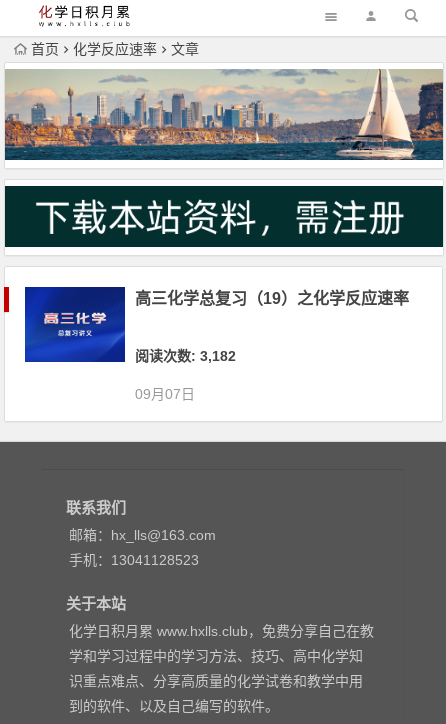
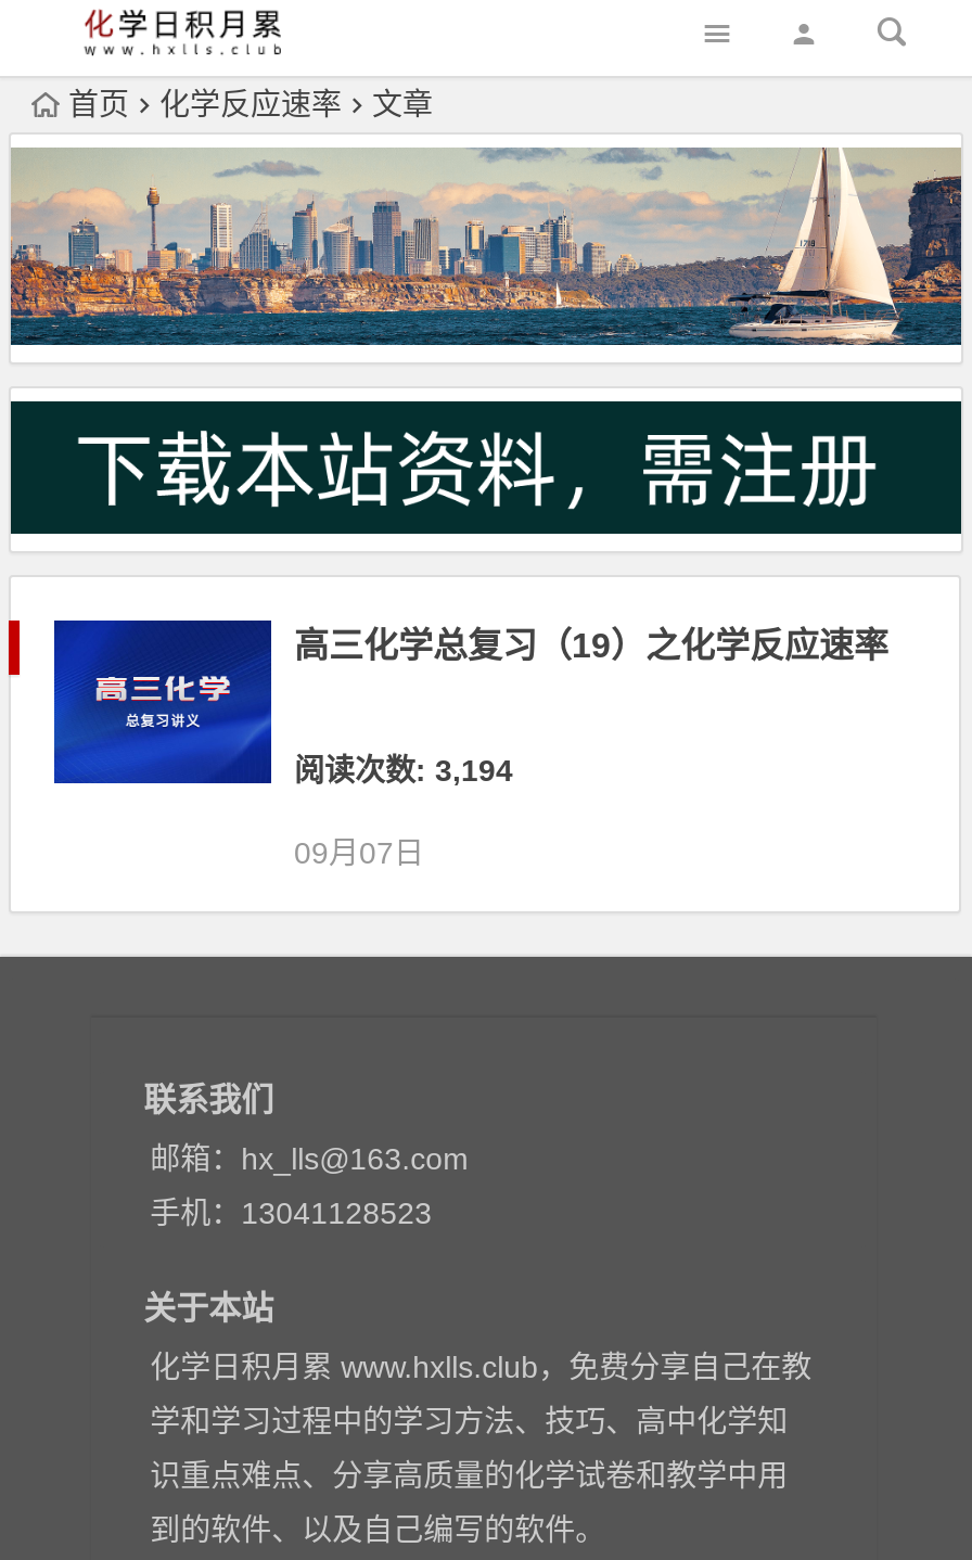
- 阅读次数: 3,182
+ 阅读次数: 3,194
